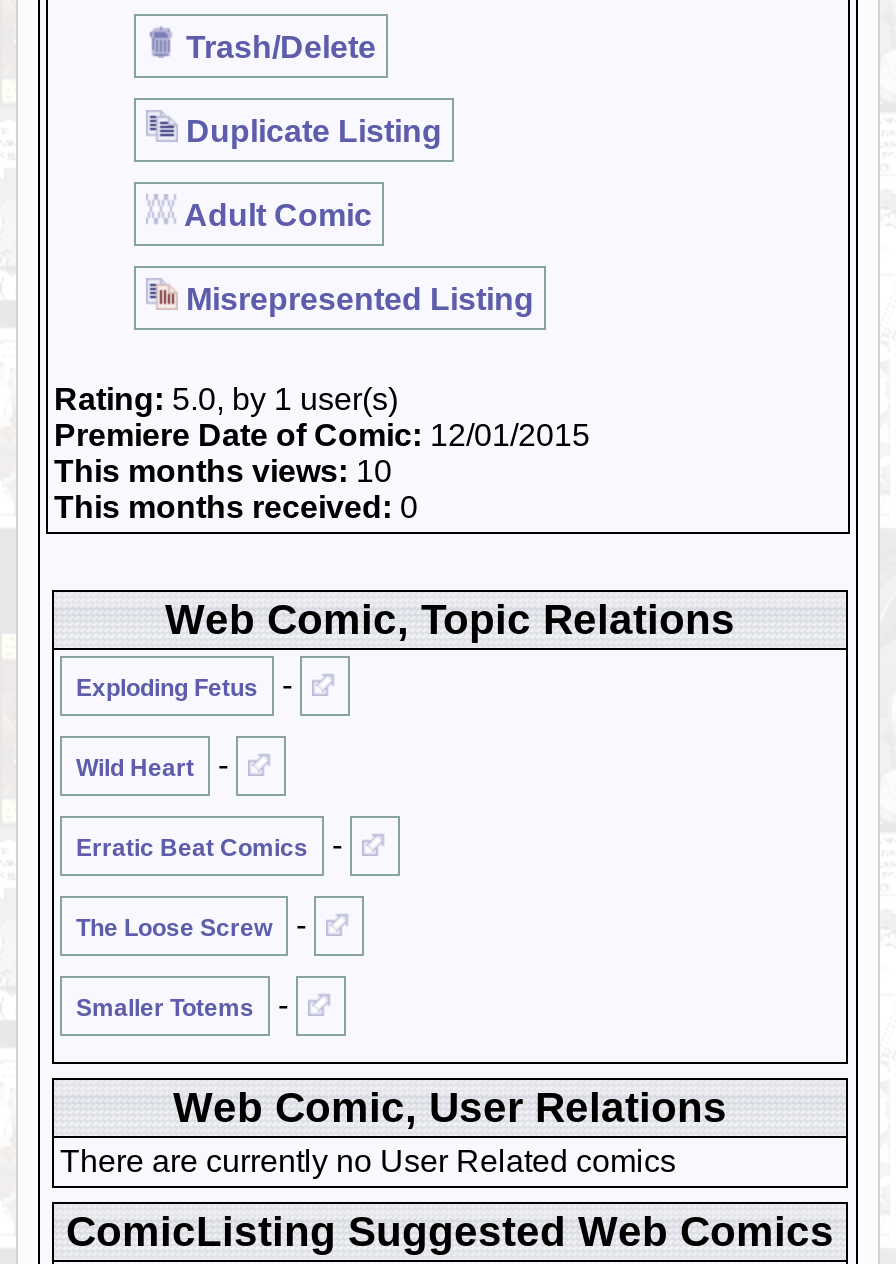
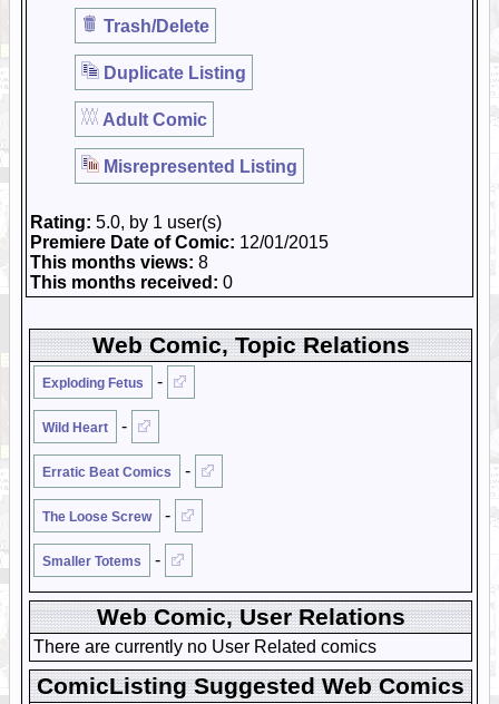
- This months views: 10
+ This months views: 8
